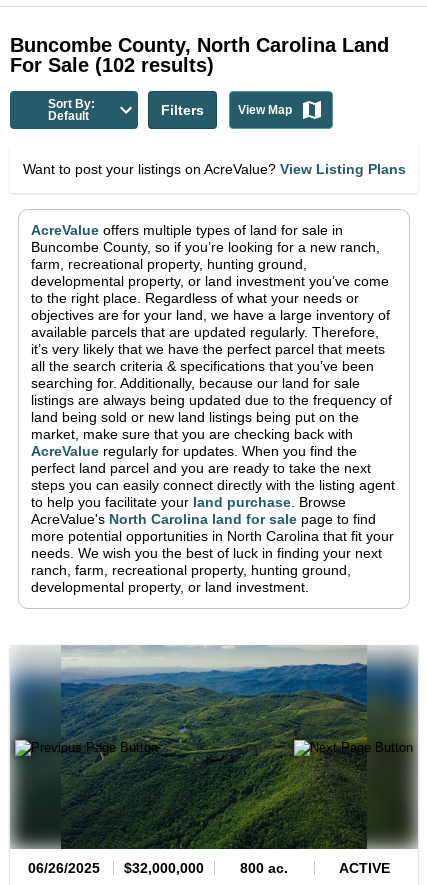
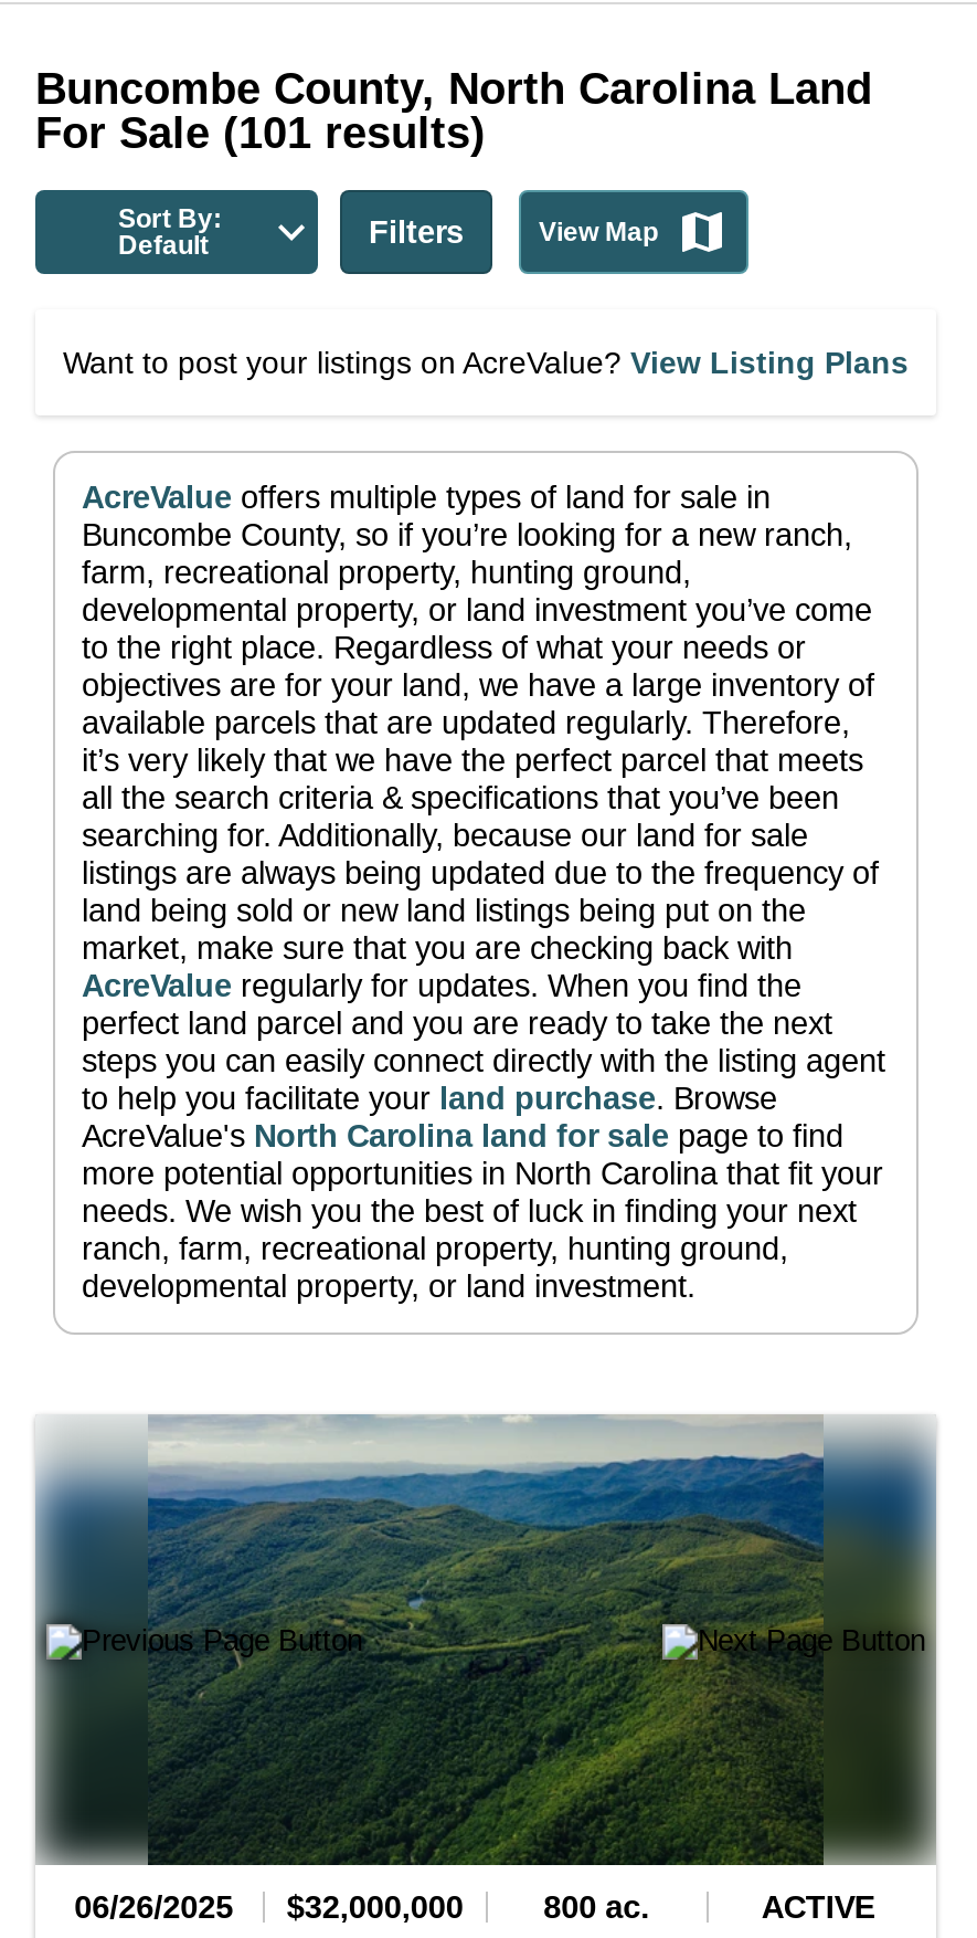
- For Sale (102 results)
+ For Sale (101 results)
